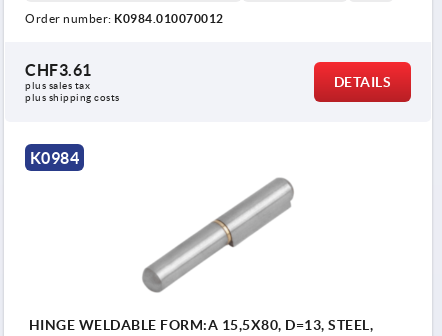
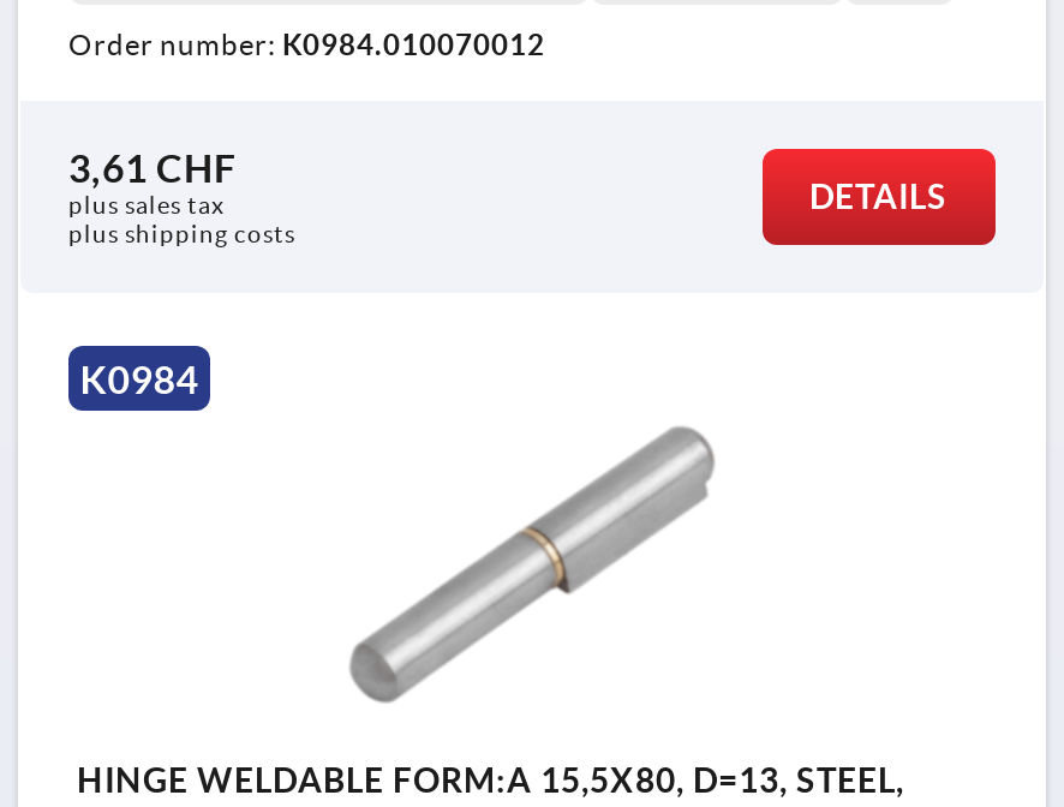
- CHF3.61
+ 3,61 CHF
